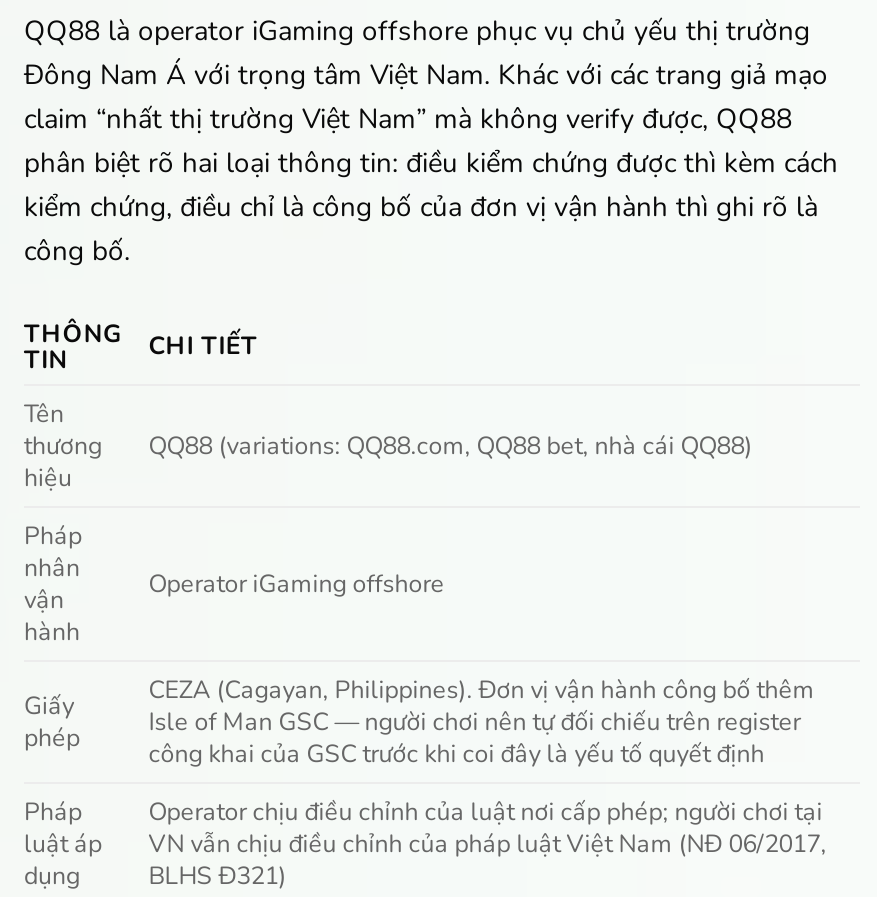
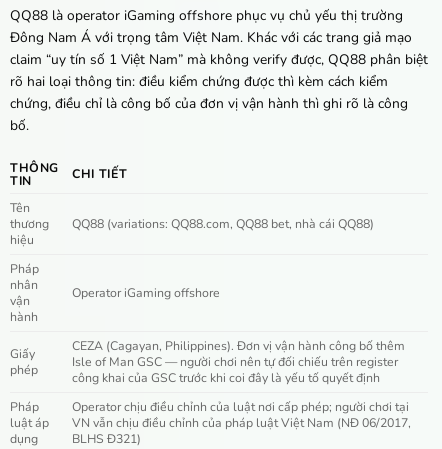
- claim “nhất thị trường Việt Nam” mà không verify được, QQ88
- phân biệt rõ hai loại thông tin: điều kiểm chứng được thì kèm cách
- kiểm chứng, điều chỉ là công bố của đơn vị vận hành thì ghi rõ là
- công bố.
+ claim “uy tín số 1 Việt Nam” mà không verify được, QQ88 phân biệt
+ rõ hai loại thông tin: điều kiểm chứng được thì kèm cách kiểm
+ chứng, điều chỉ là công bố của đơn vị vận hành thì ghi rõ là công
+ bố.
